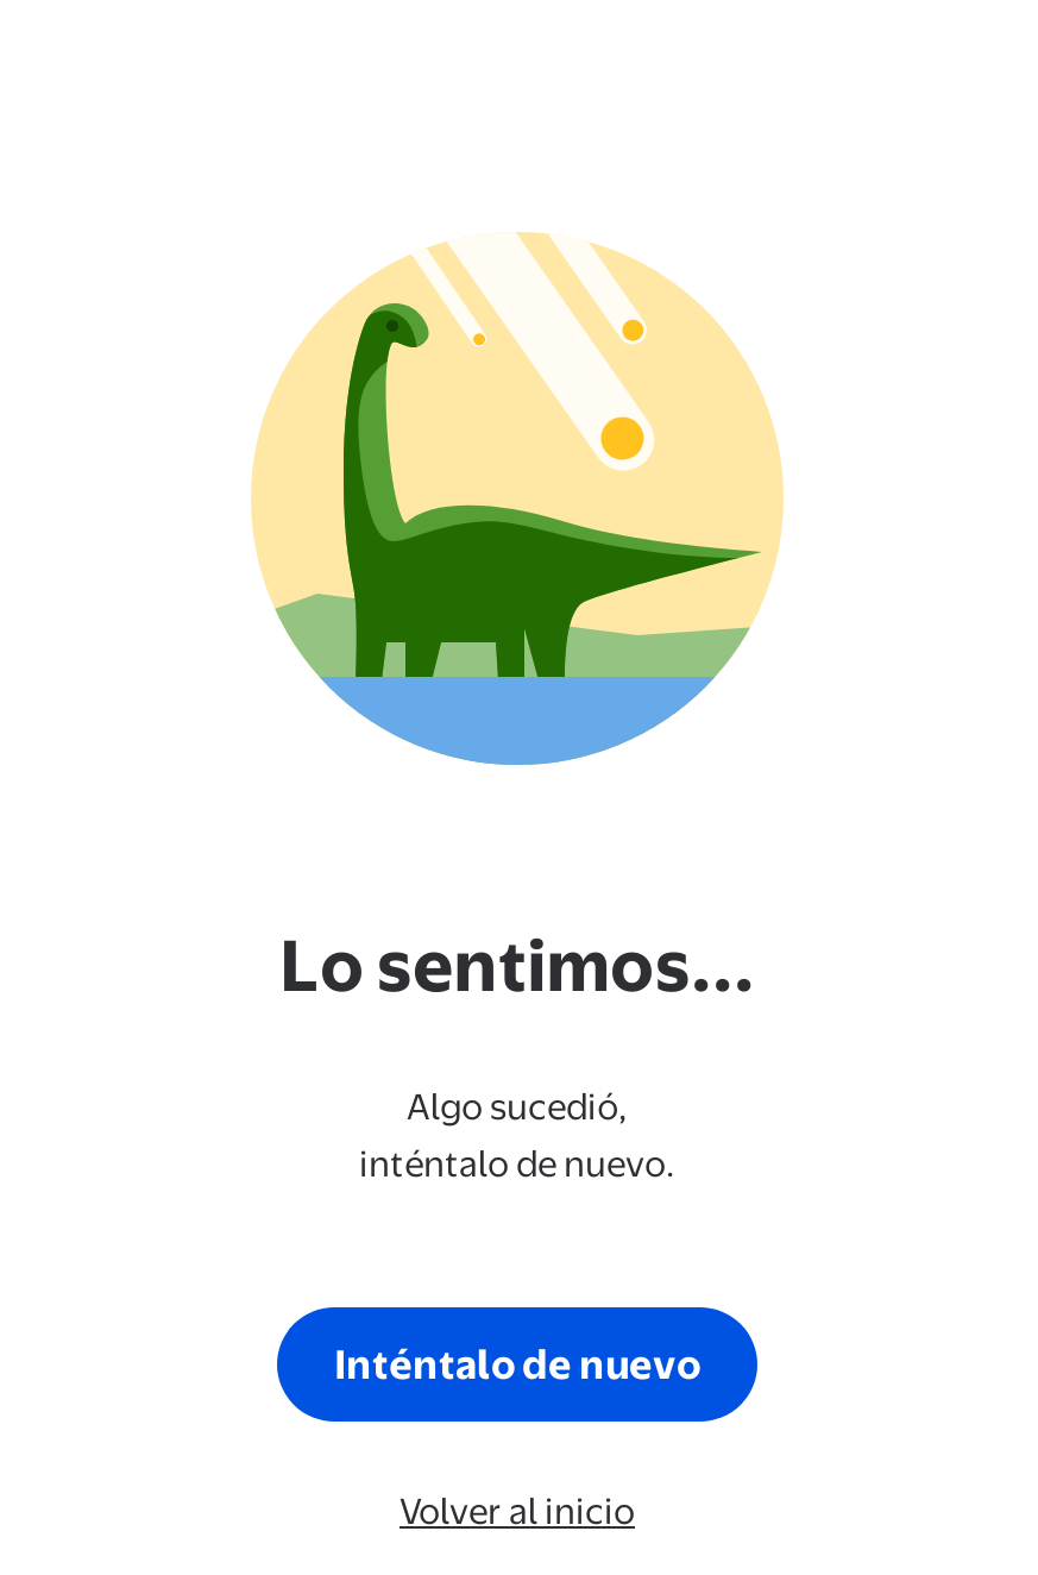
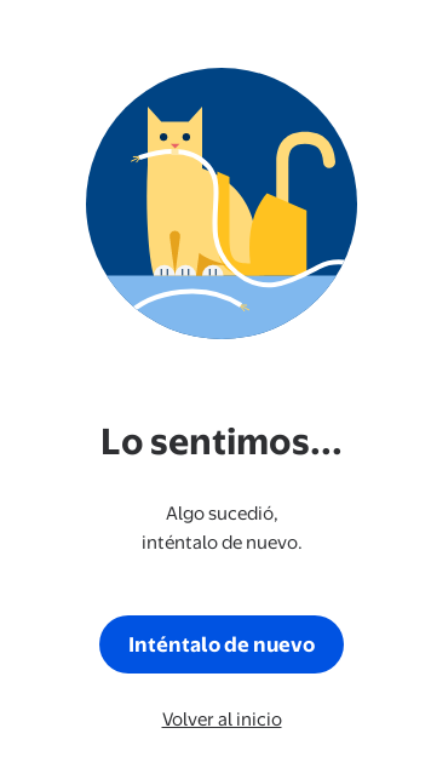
- [image]
+ [image]
